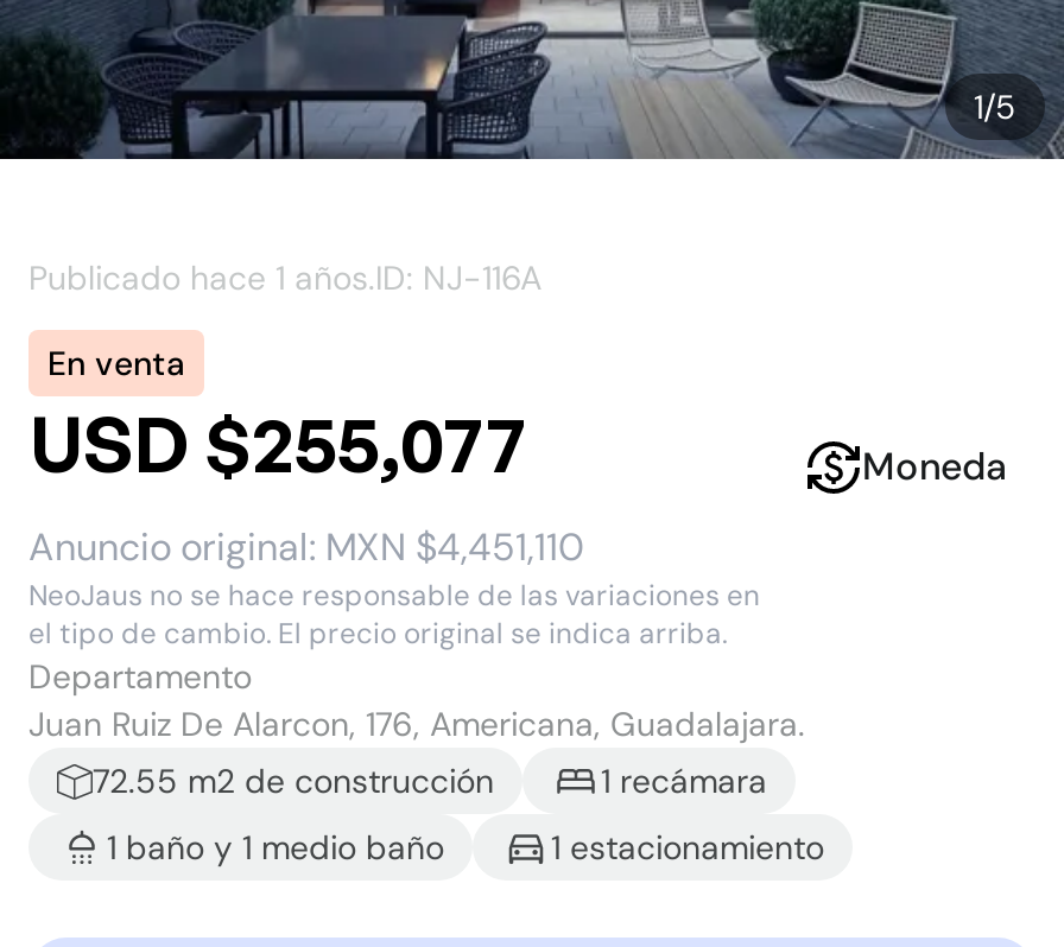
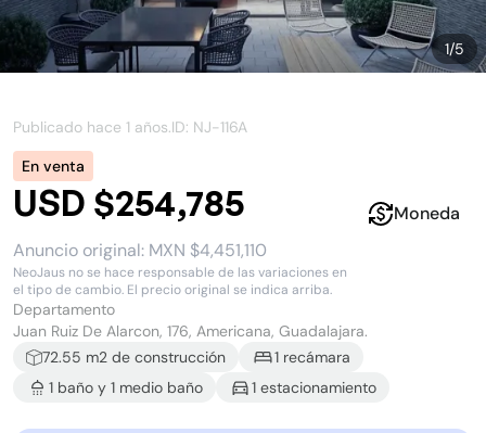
- USD $255,077
+ USD $254,785
